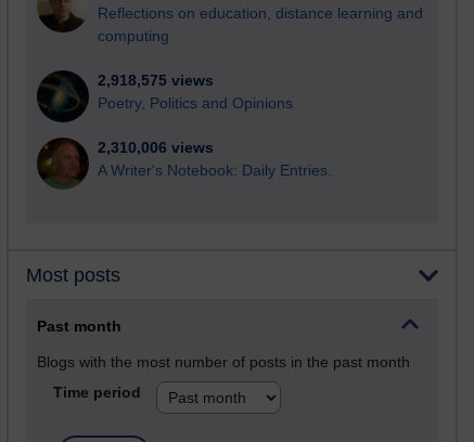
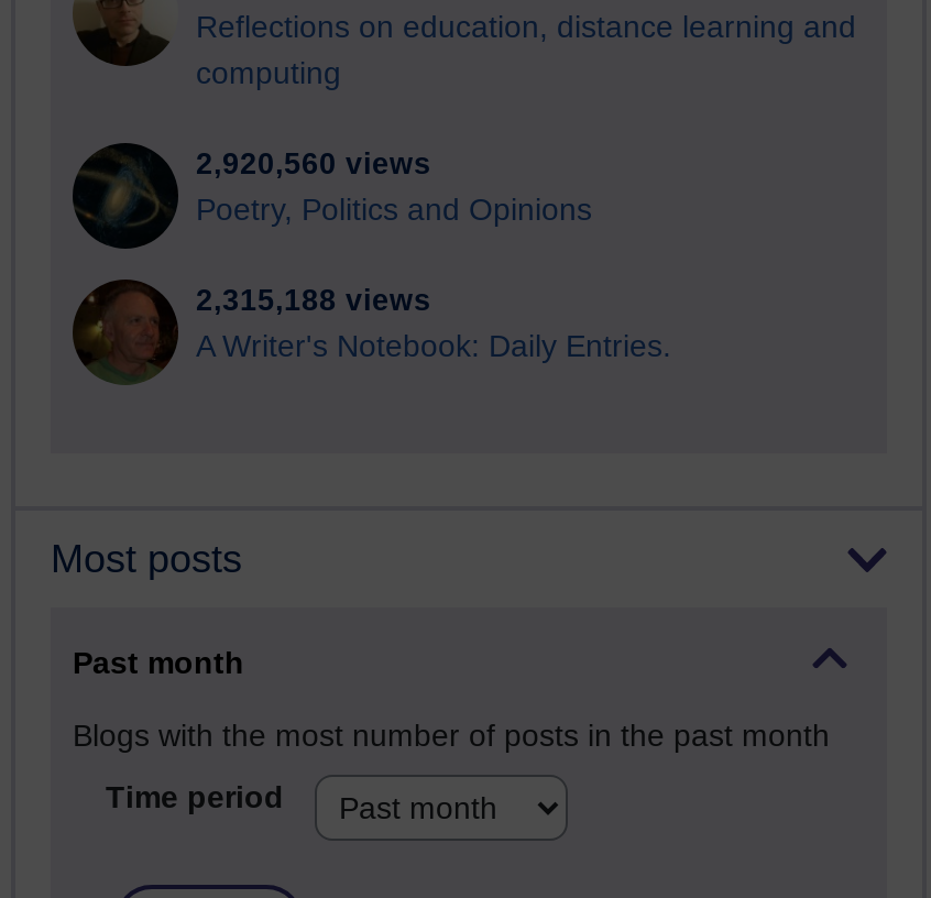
- 2,918,575 views
+ 2,920,560 views

- 2,310,006 views
+ 2,315,188 views
